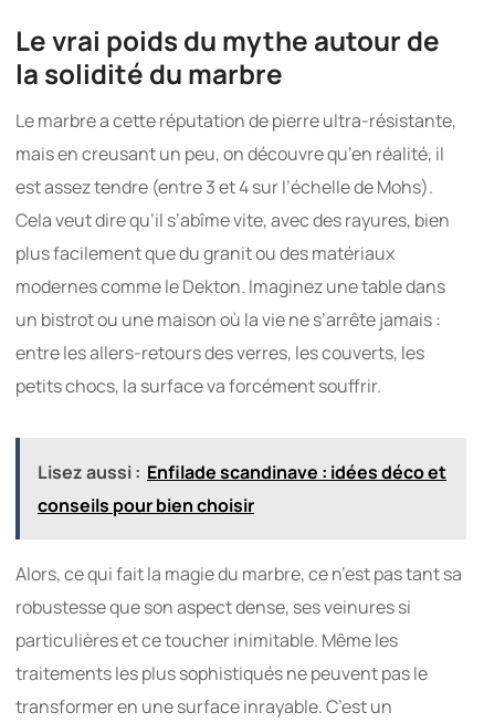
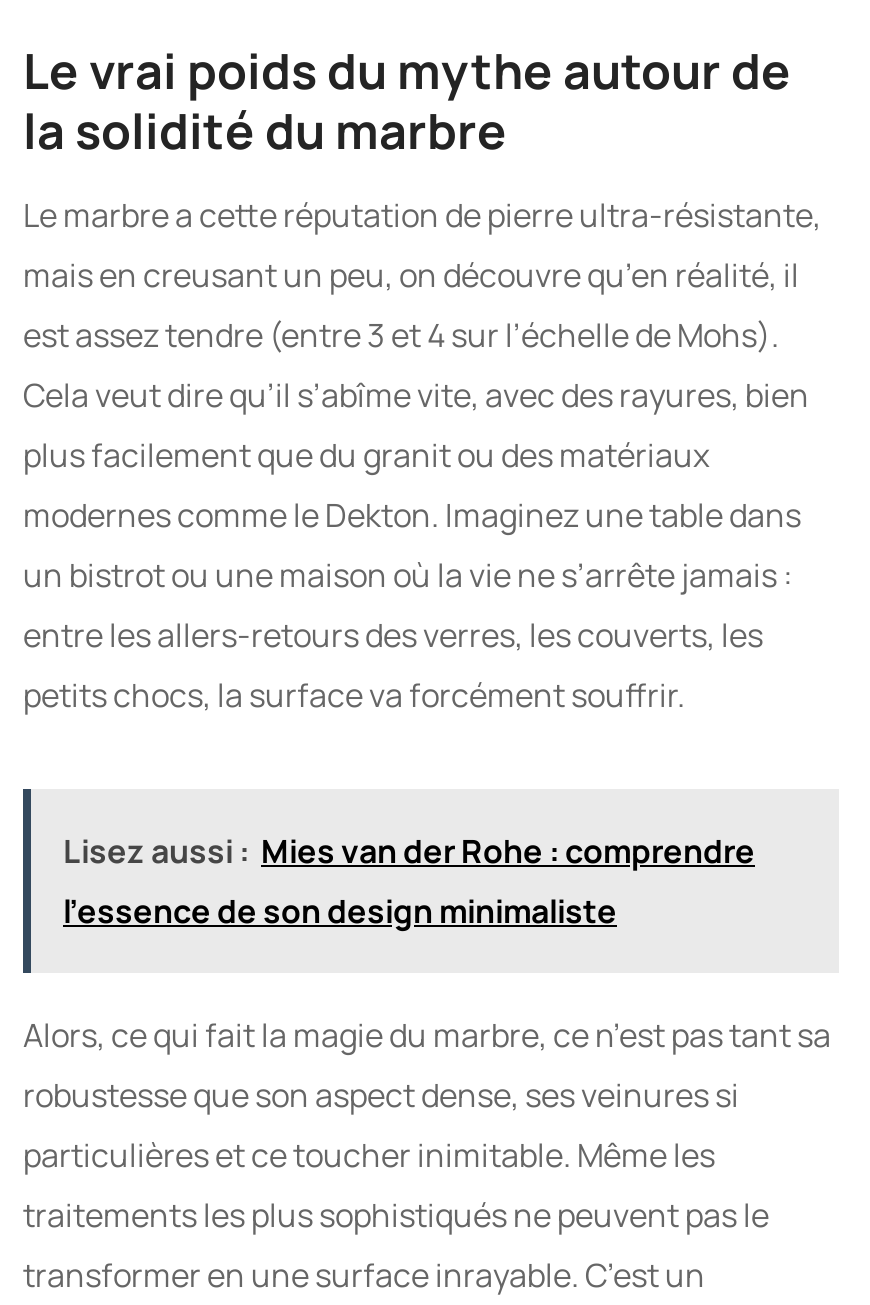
- Lisez aussi : Enfilade scandinave : idées déco et
- conseils pour bien choisir
+ Lisez aussi : Mies van der Rohe : comprendre
+ l’essence de son design minimaliste
